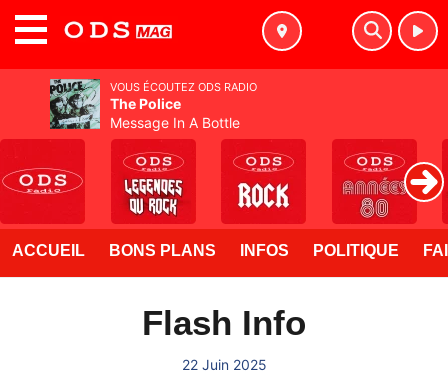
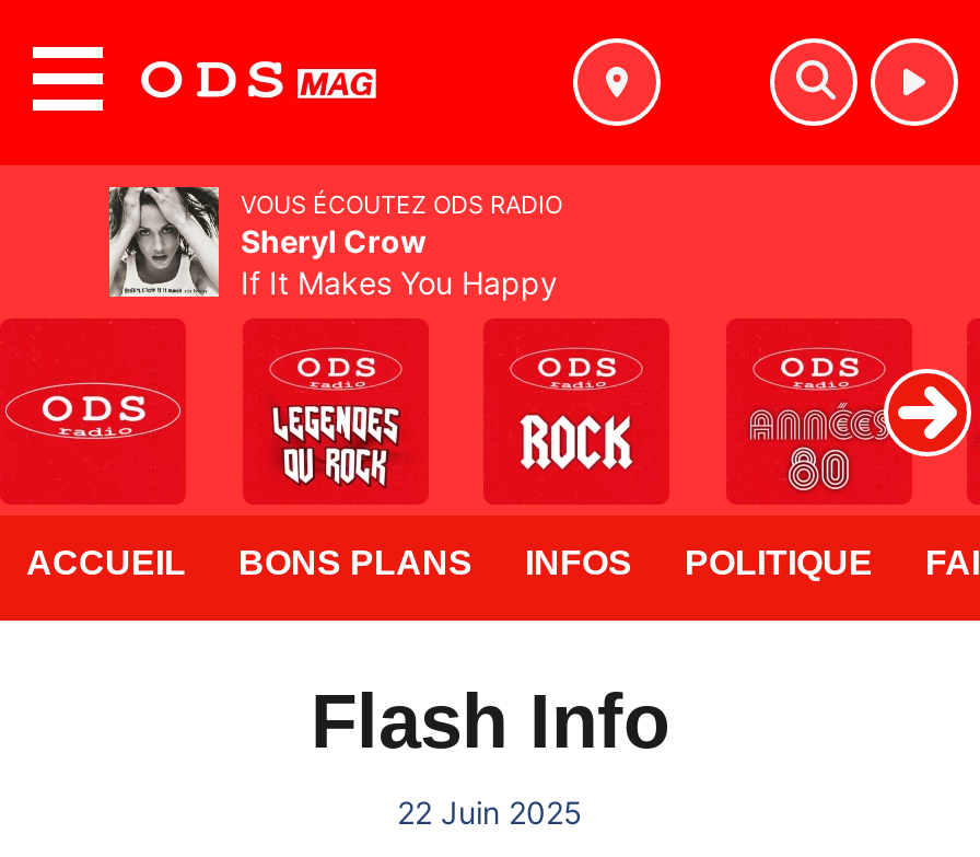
- [image]
- The Police
- Message In A Bottle
+ [image]
+ Sheryl Crow
+ If It Makes You Happy
